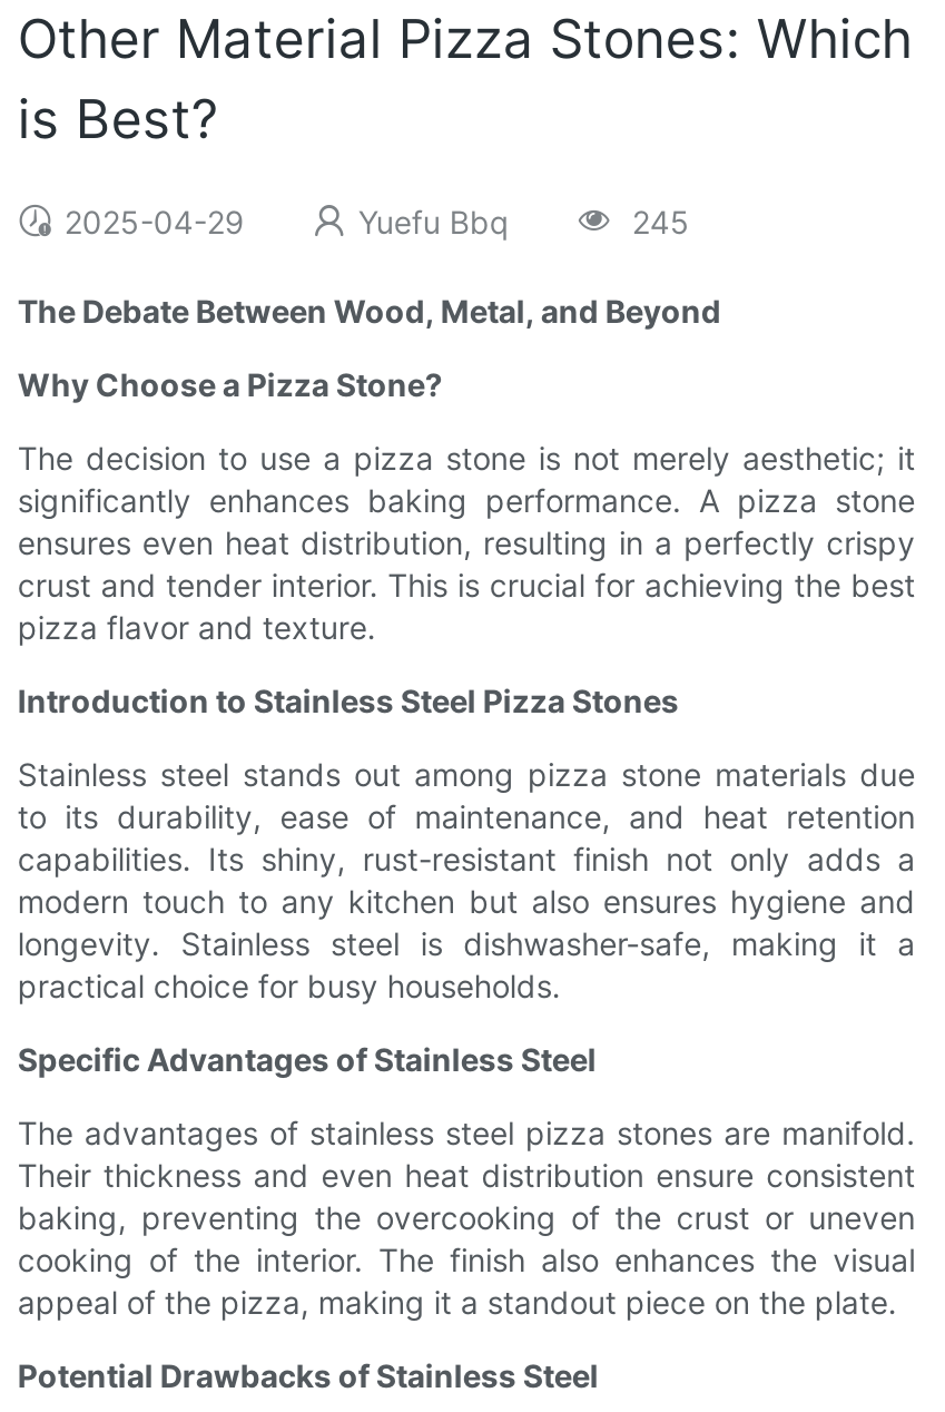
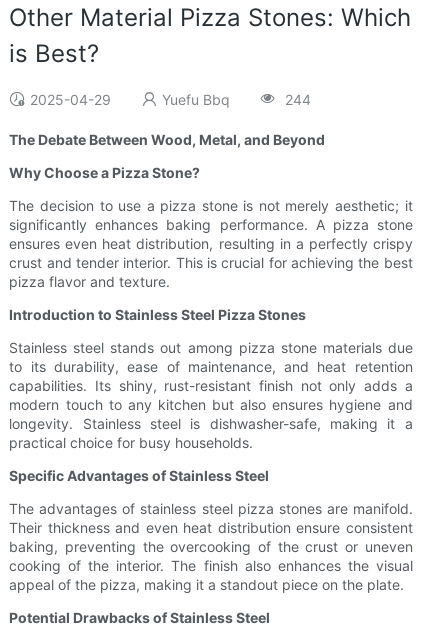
- 245
+ 244
